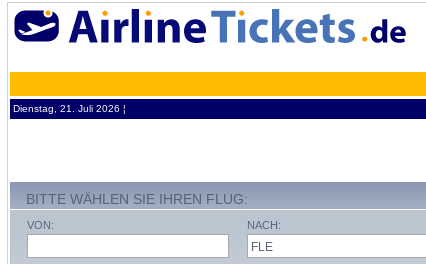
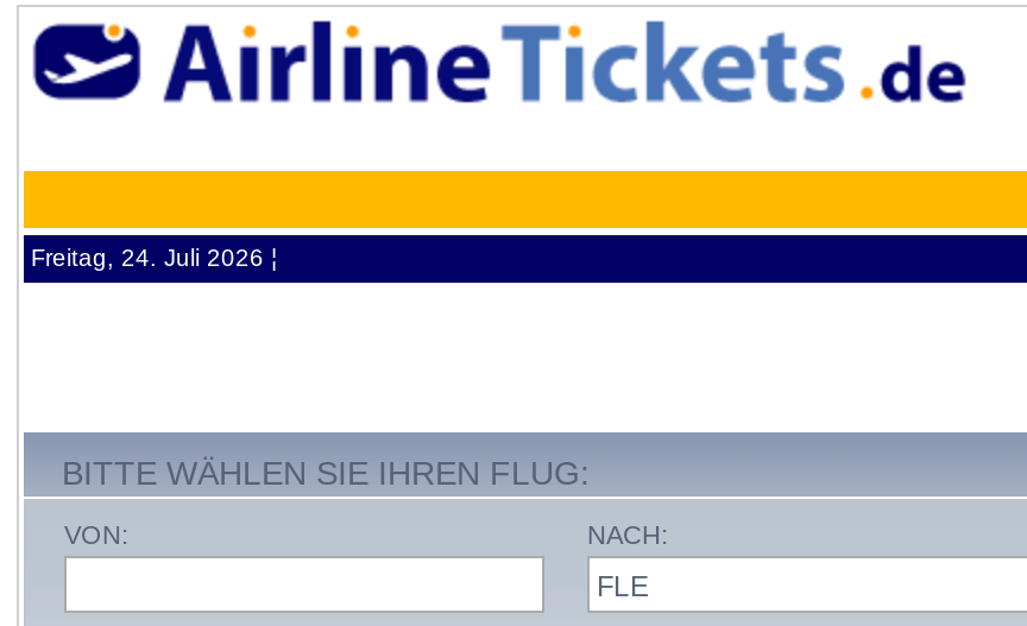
- Dienstag, 21. Juli 2026 ¦
+ Freitag, 24. Juli 2026 ¦
